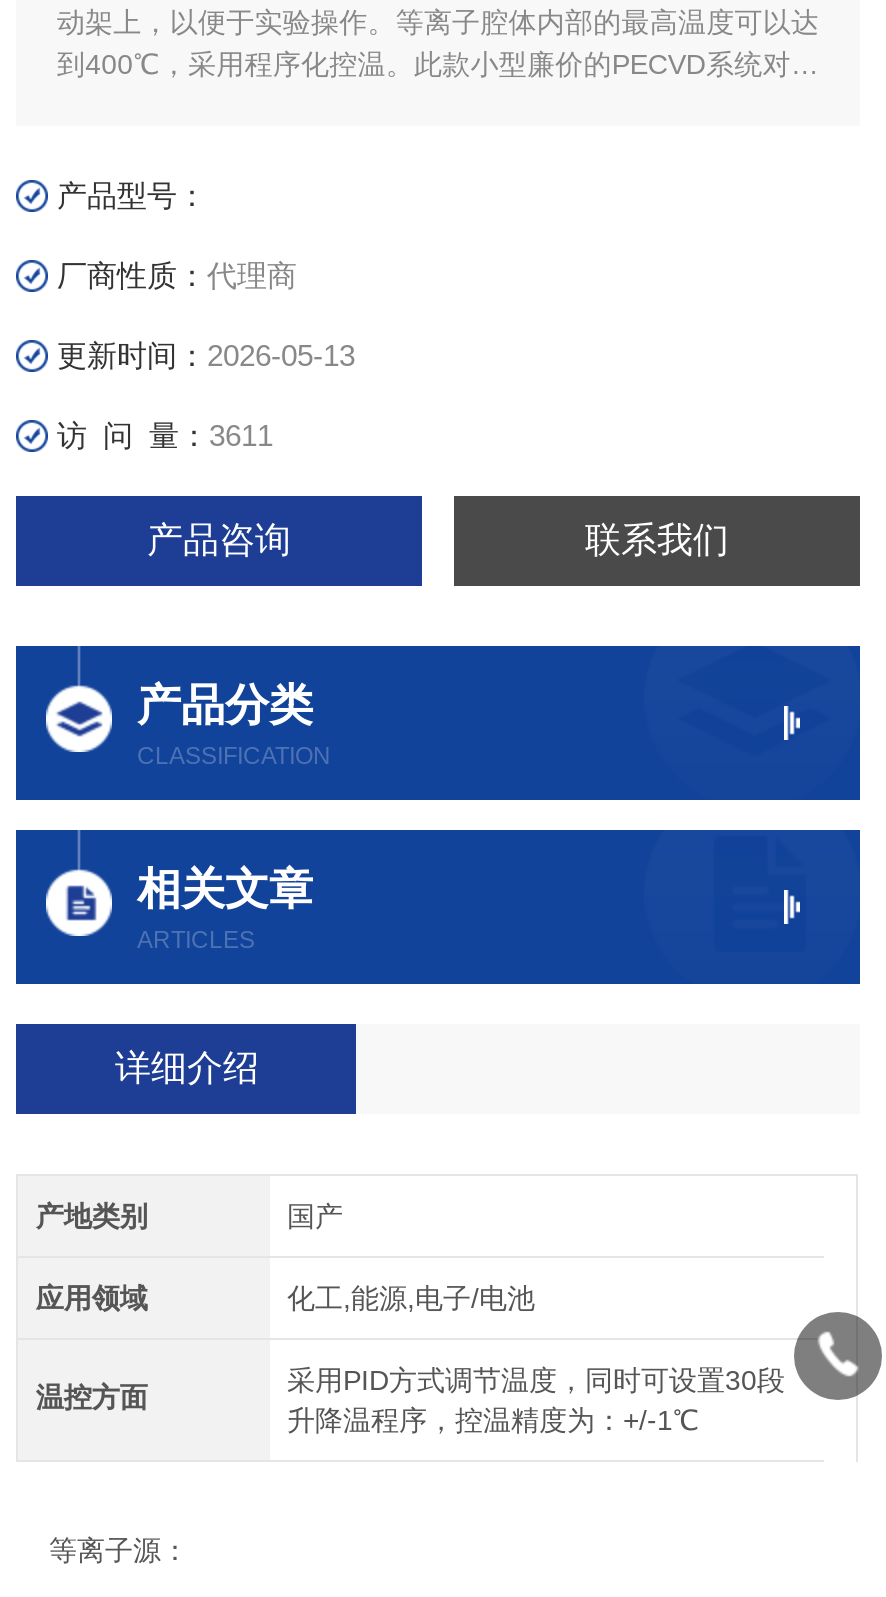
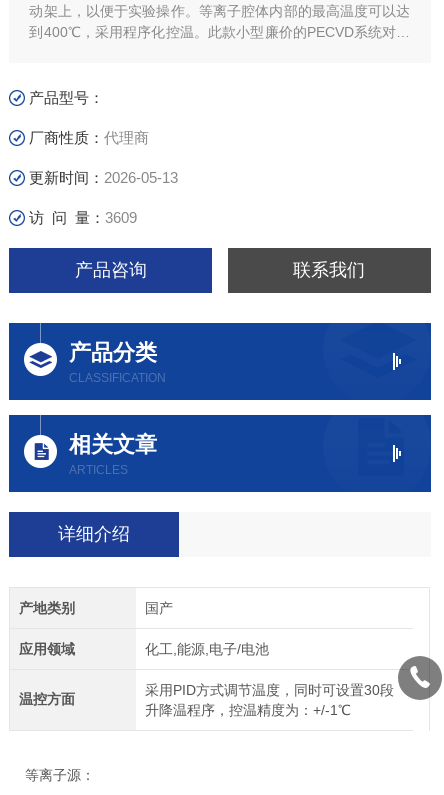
- 访 问 量：3611
+ 访 问 量：3609
